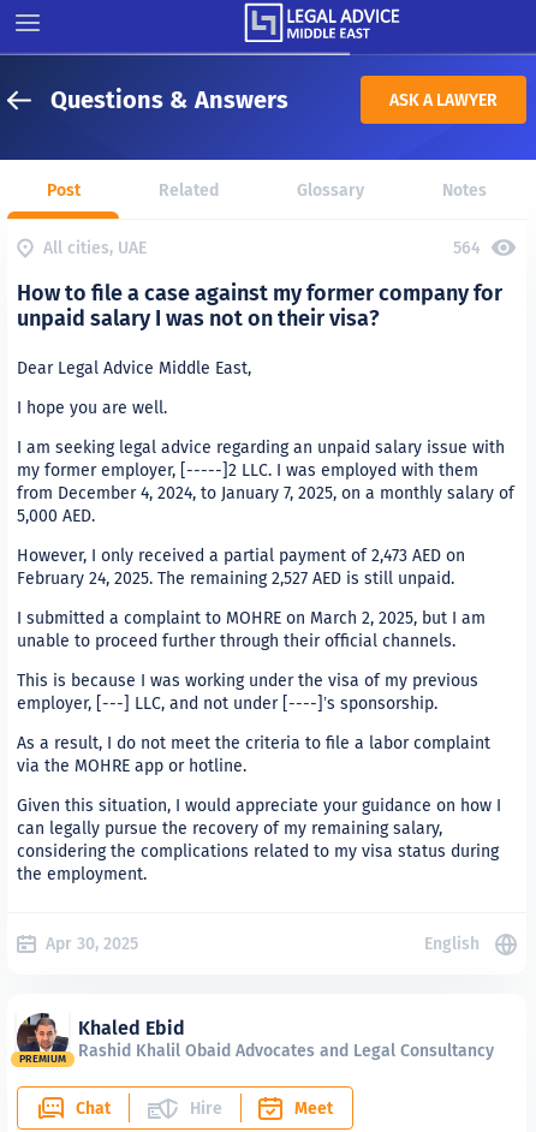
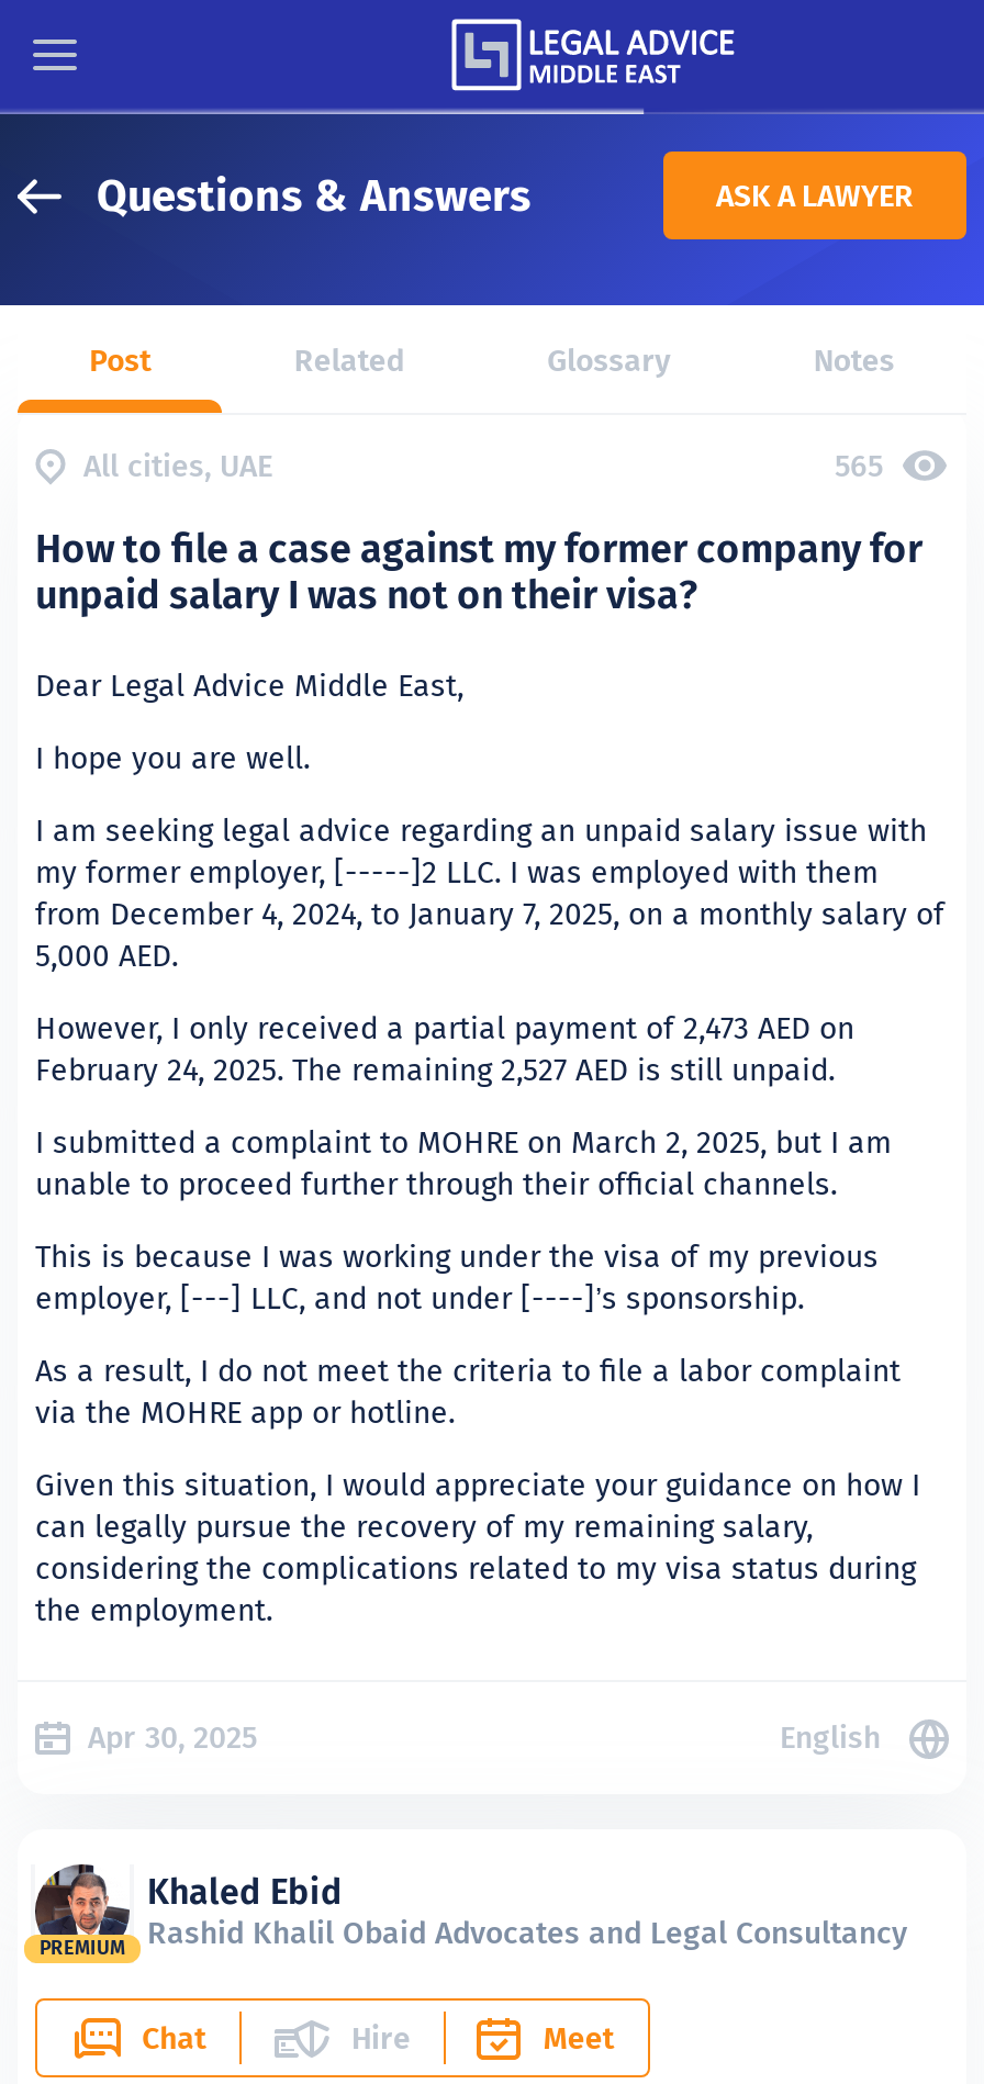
- 564
+ 565
